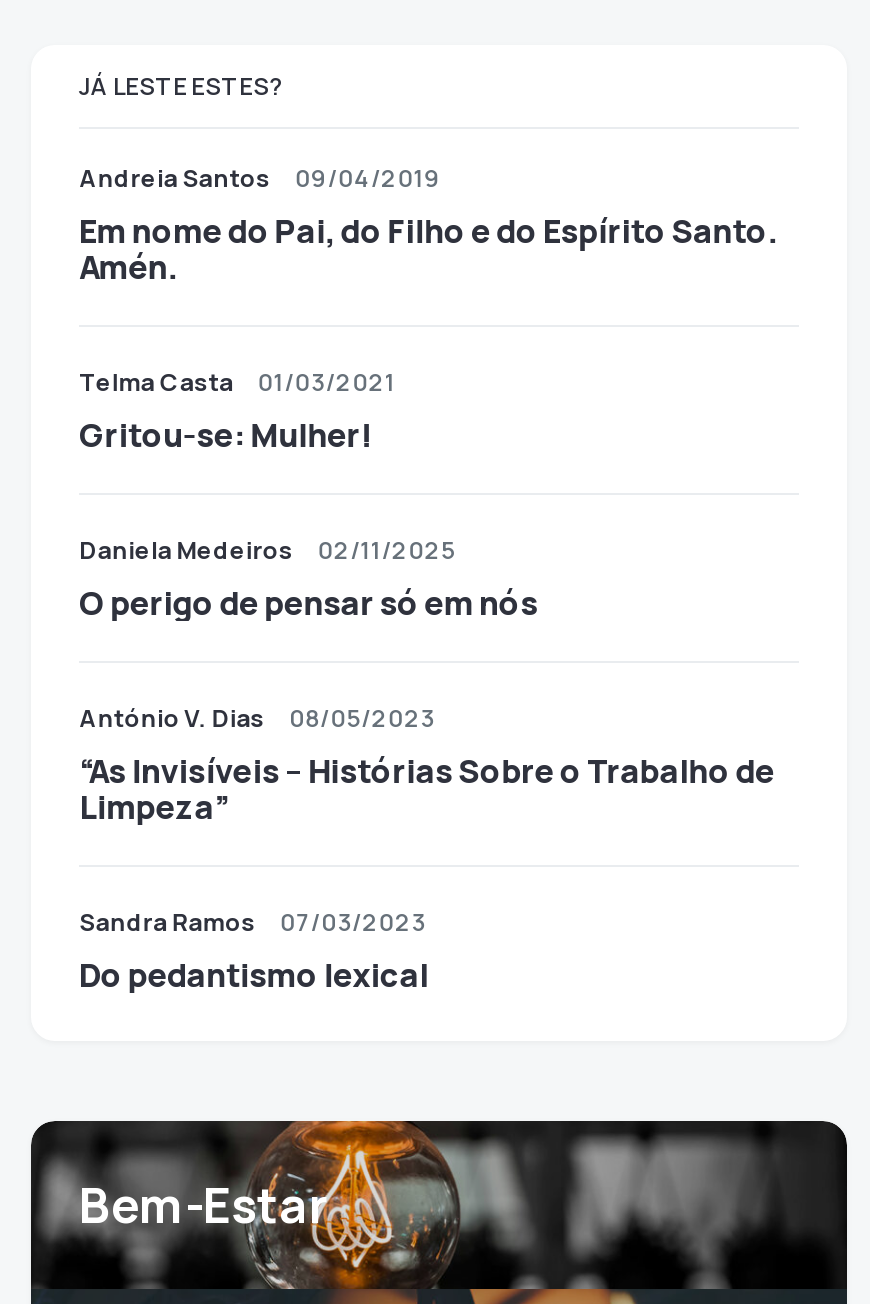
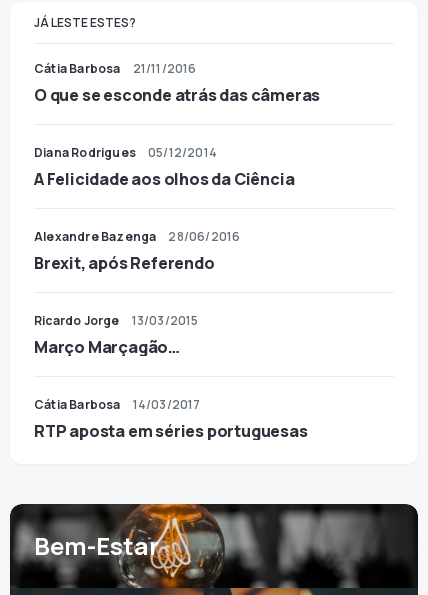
- Andreia Santos
- 09/04/2019
- Em nome do Pai, do Filho e do Espírito Santo.
- Amén.
+ Cátia Barbosa
+ 21/11/2016
+ O que se esconde atrás das câmeras

- Telma Casta
- 01/03/2021
- Gritou-se: Mulher!
+ Diana Rodrigues
+ 05/12/2014
+ A Felicidade aos olhos da Ciência

- Daniela Medeiros
- 02/11/2025
- O perigo de pensar só em nós
+ Alexandre Bazenga
+ 28/06/2016
+ Brexit, após Referendo

- António V. Dias
- 08/05/2023
- “As Invisíveis – Histórias Sobre o Trabalho de
- Limpeza”
+ Ricardo Jorge
+ 13/03/2015
+ Março Marçagão…

- Sandra Ramos
- 07/03/2023
- Do pedantismo lexical
+ Cátia Barbosa
+ 14/03/2017
+ RTP aposta em séries portuguesas
